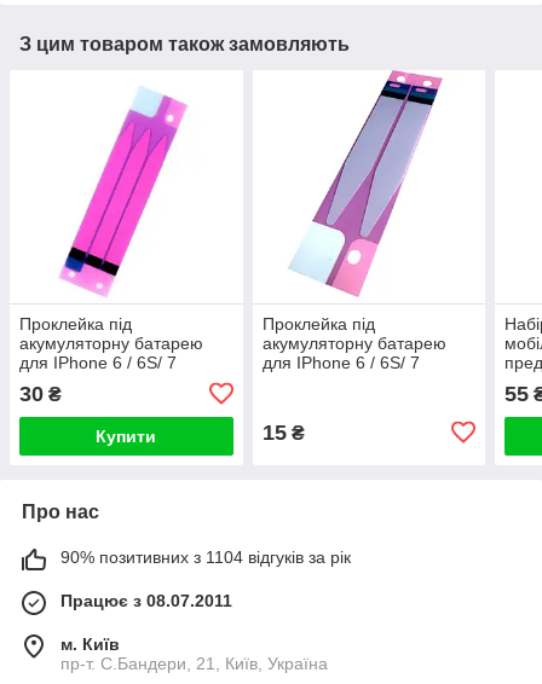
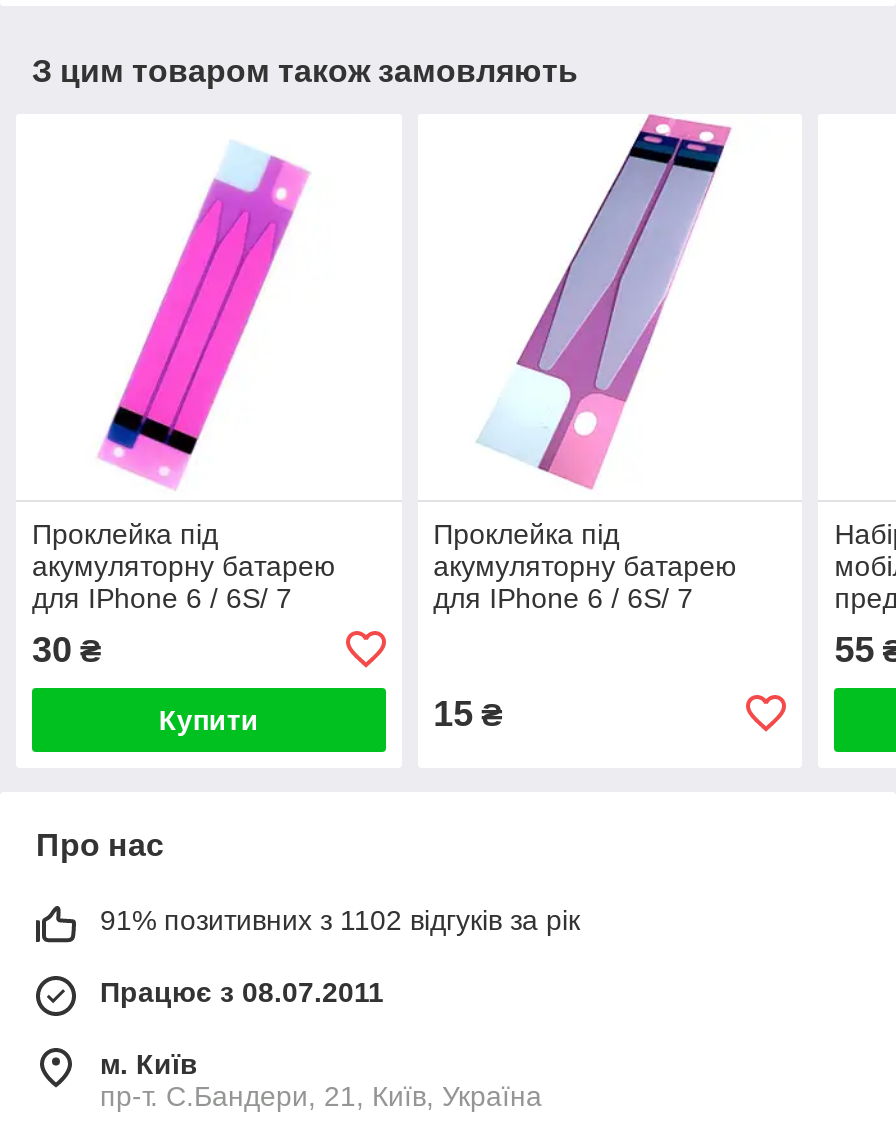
- 90% позитивних з 1104 відгуків за рік
+ 91% позитивних з 1102 відгуків за рік
